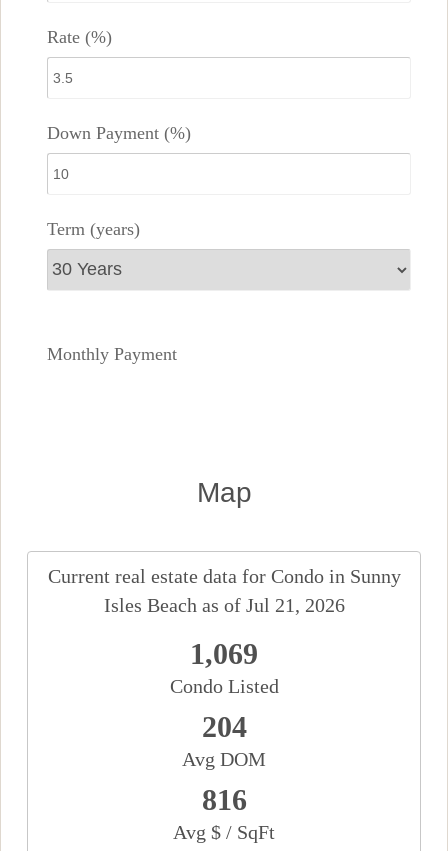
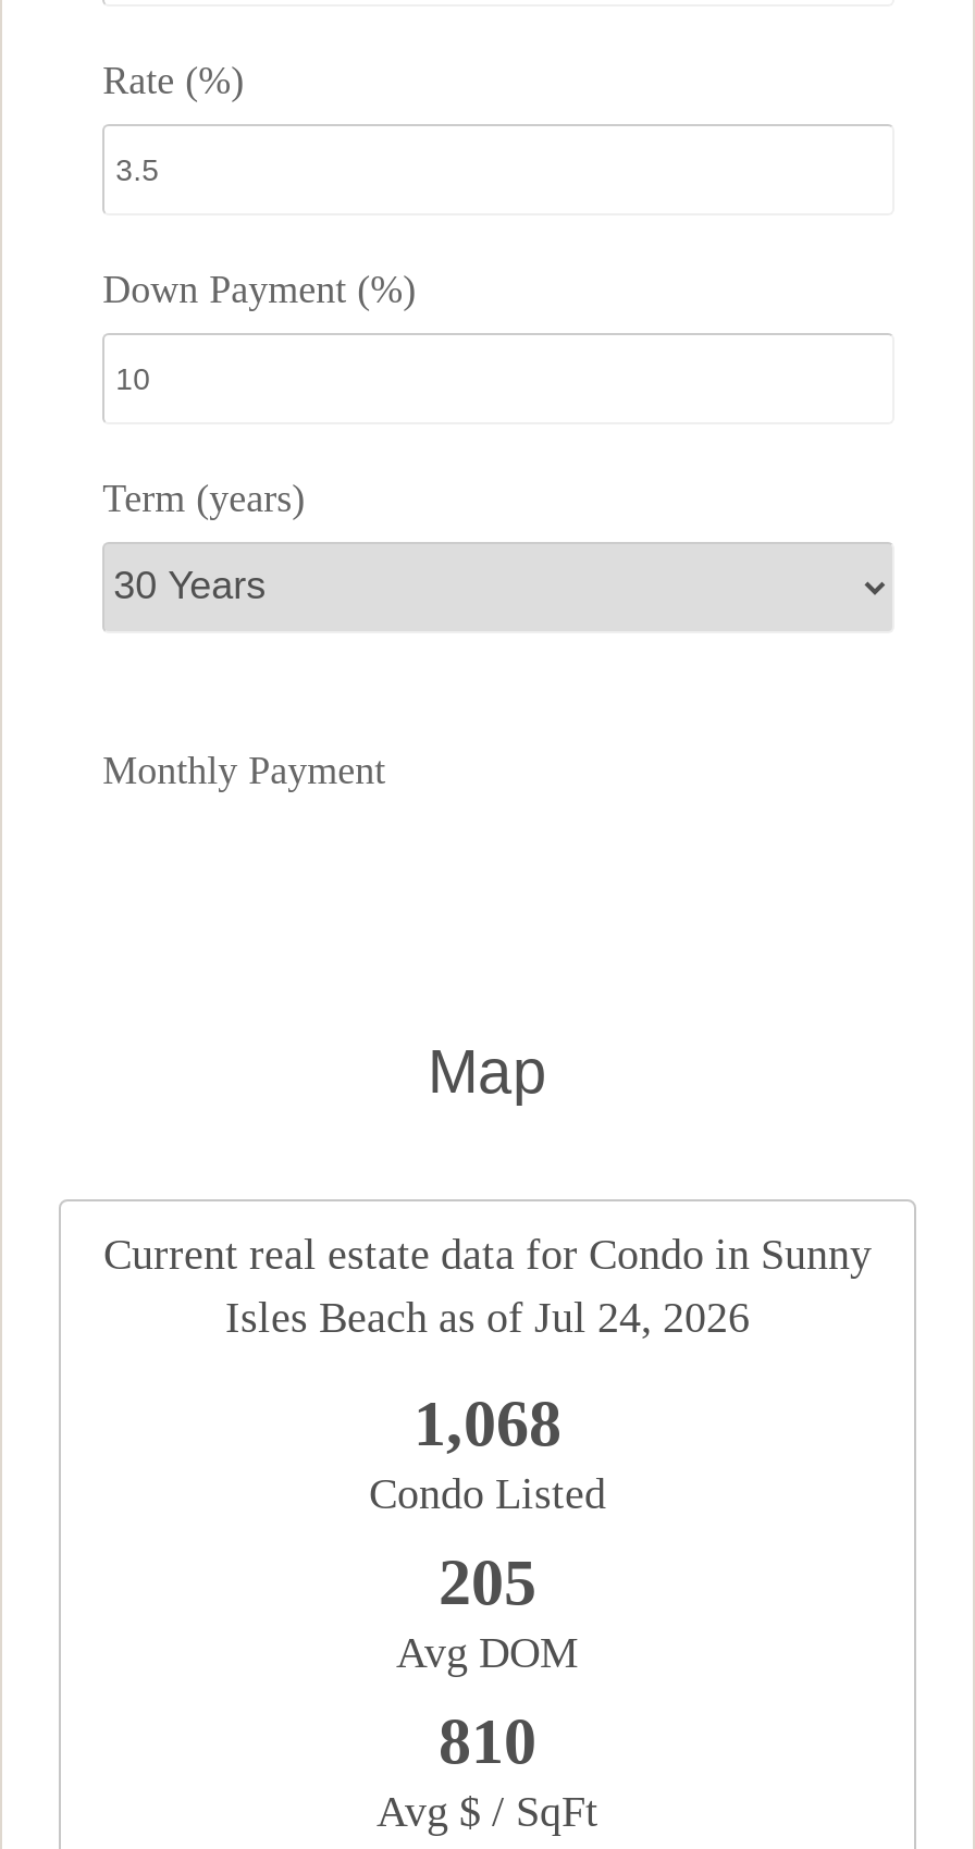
- Isles Beach as of Jul 21, 2026
+ Isles Beach as of Jul 24, 2026

- 1,069
+ 1,068

- 204
+ 205

- 816
+ 810
